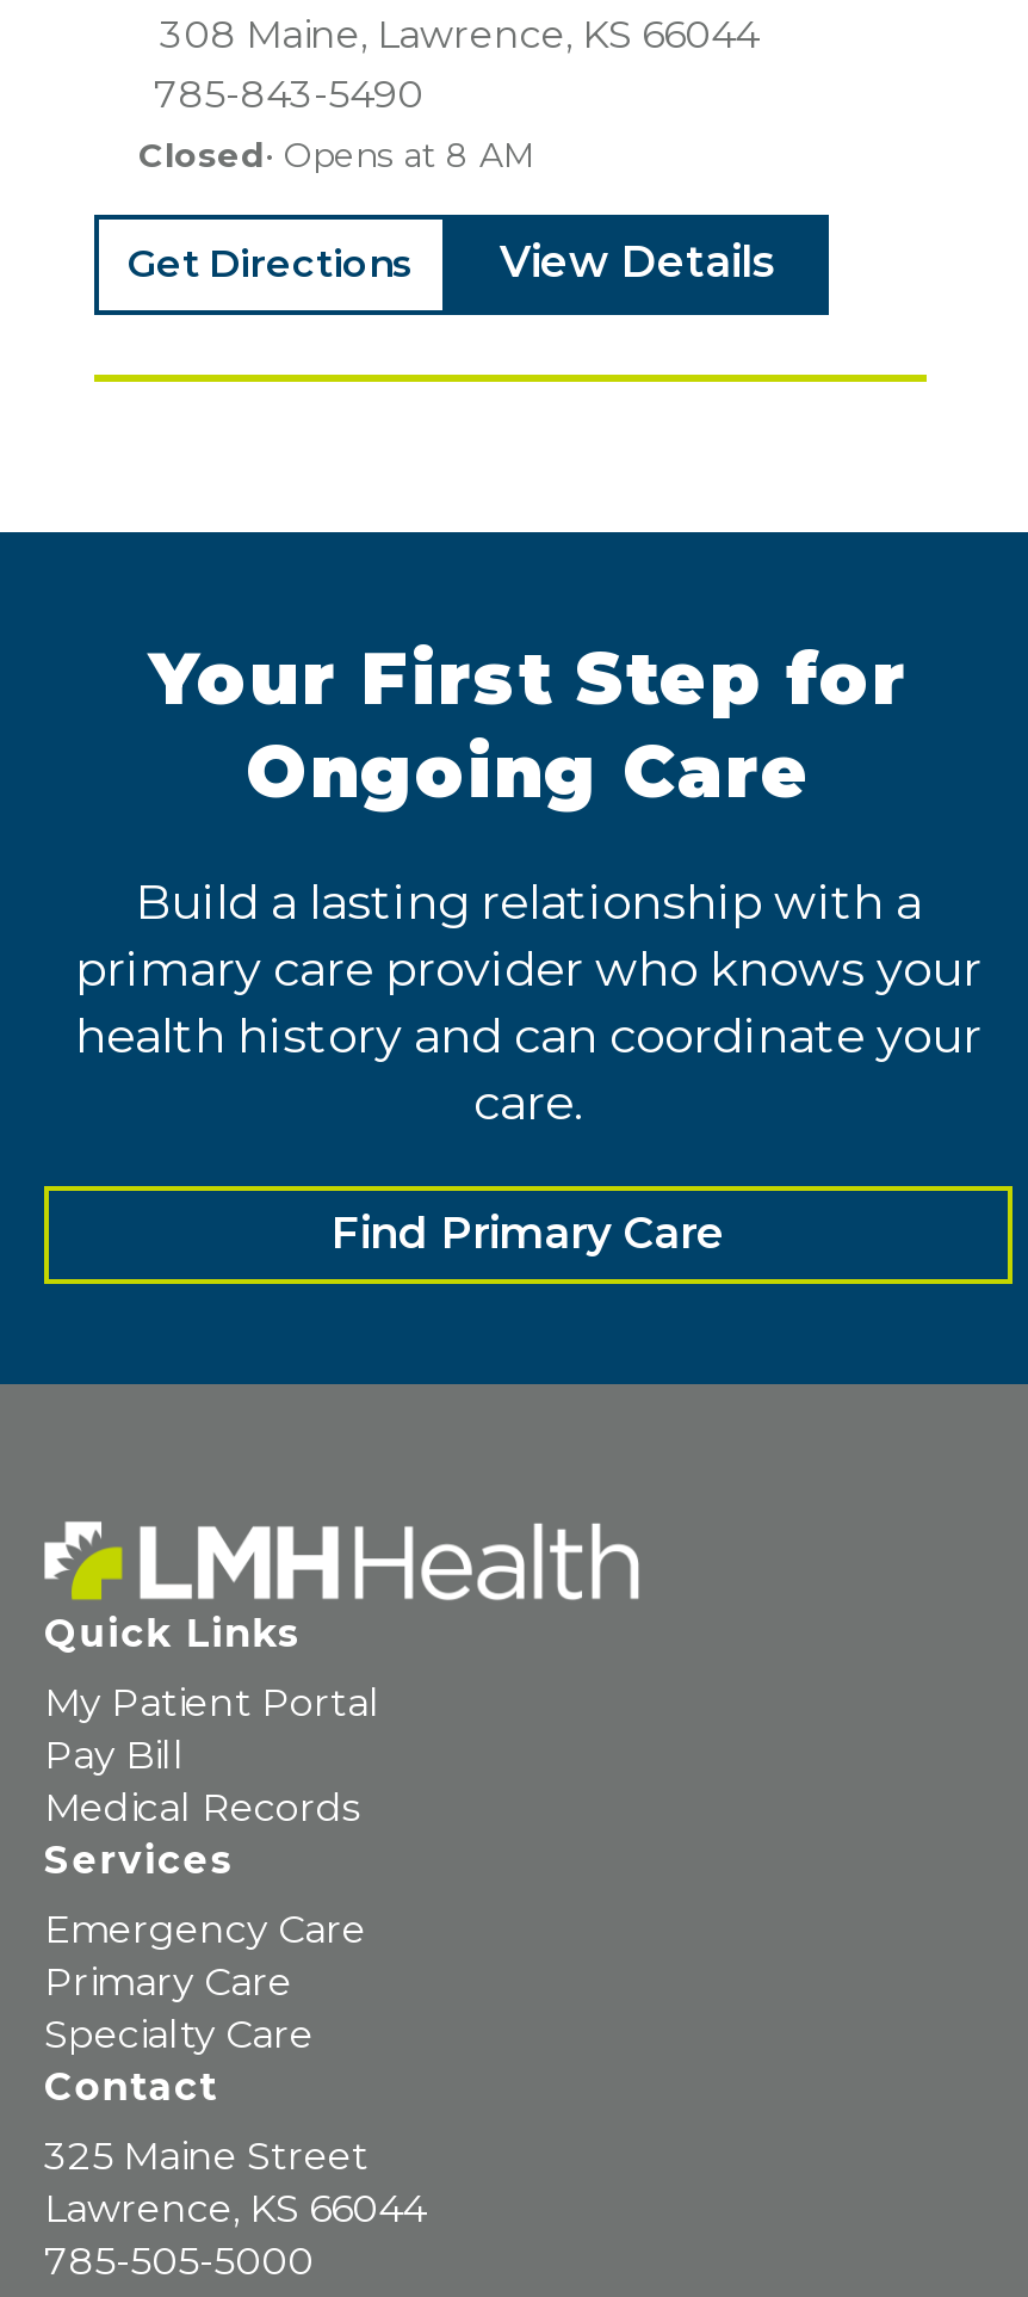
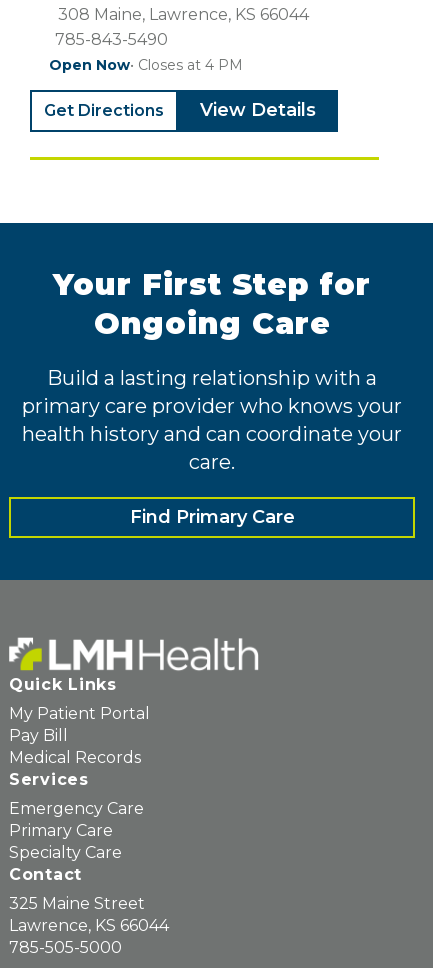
- Closed • Opens at 8 AM
+ Open Now • Closes at 4 PM
